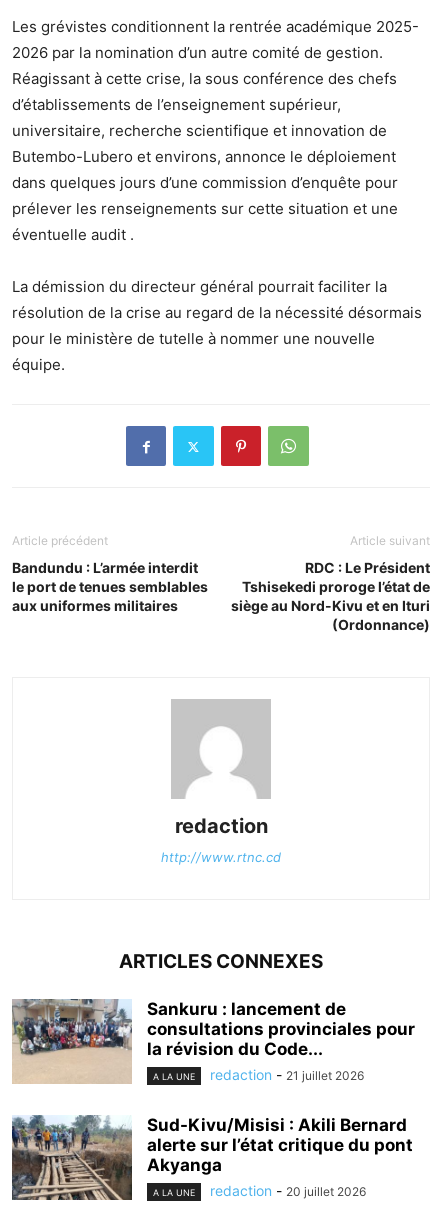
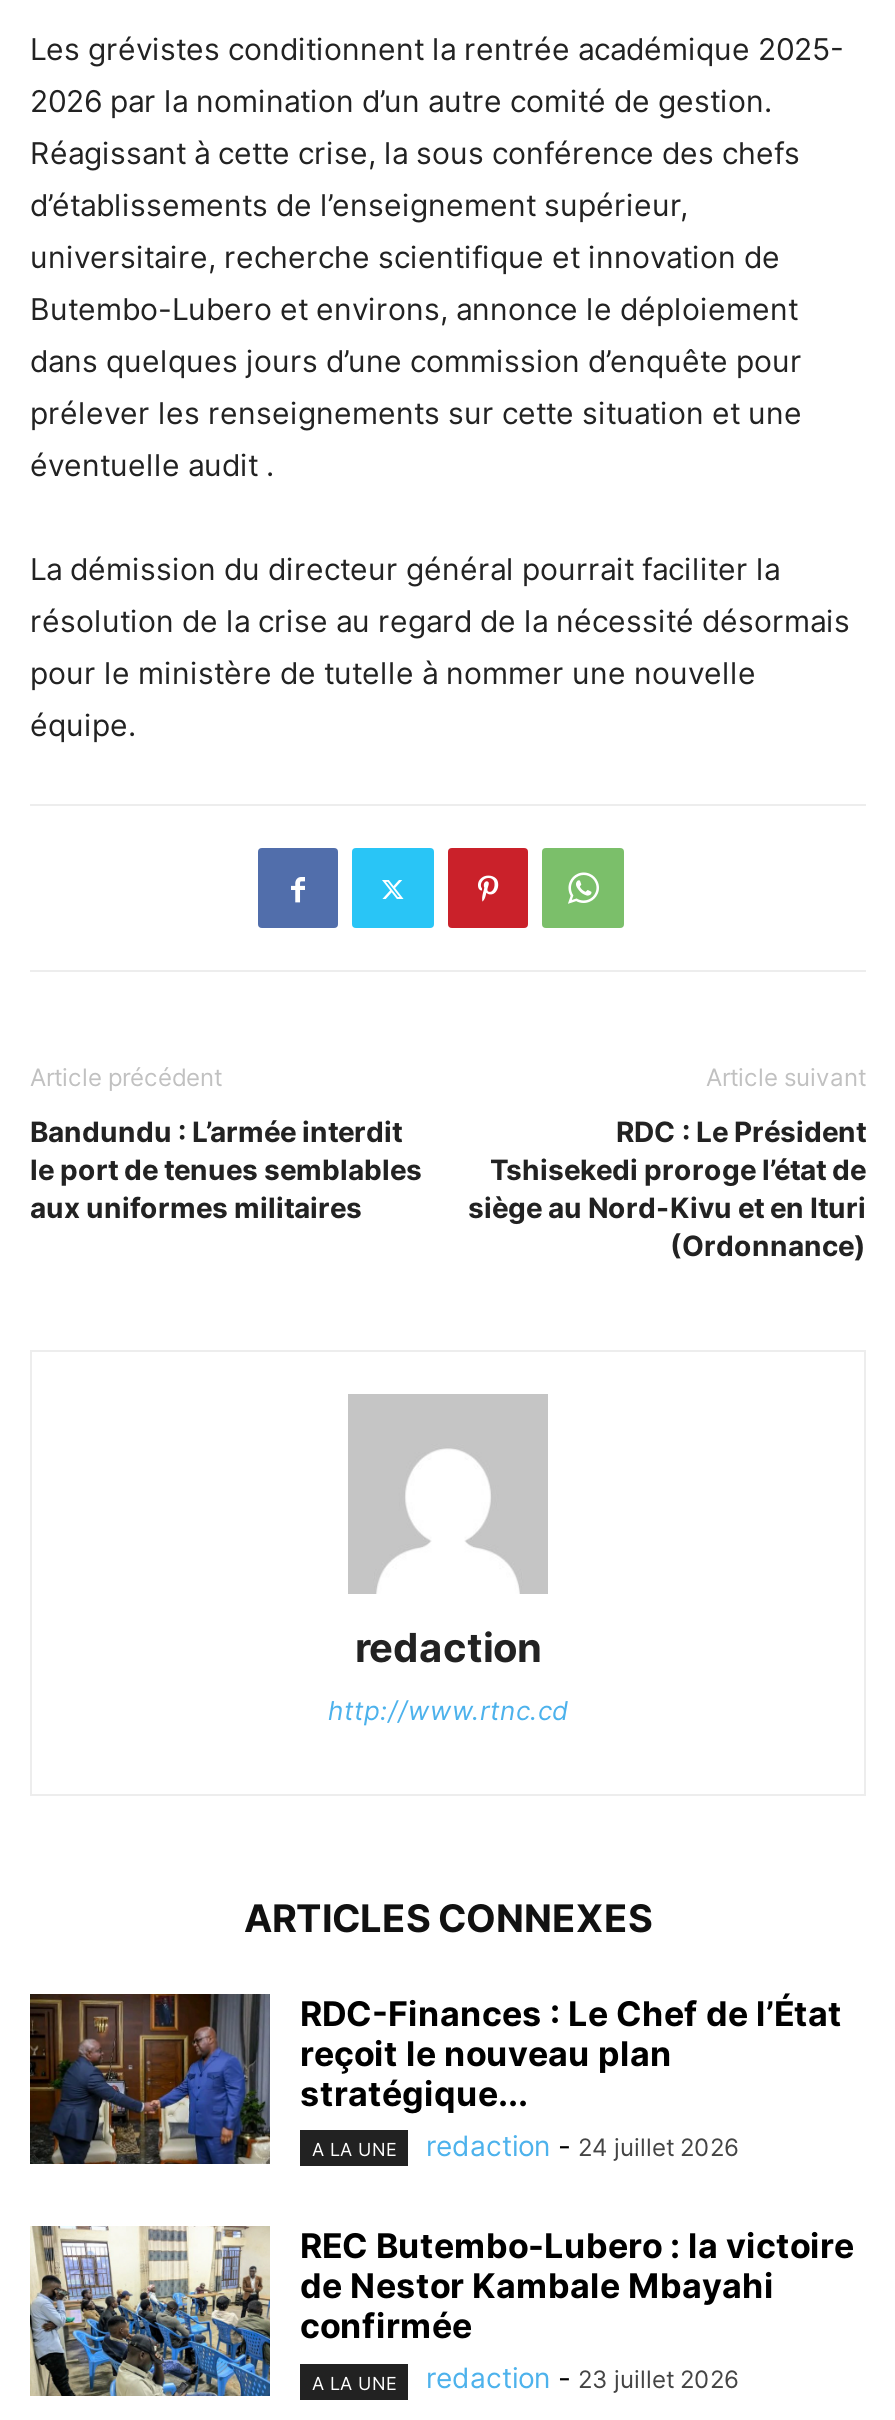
- [image]
- Sankuru : lancement de
- consultations provinciales pour
- la révision du Code...
+ [image]
+ RDC-Finances : Le Chef de l’État
+ reçoit le nouveau plan
+ stratégique...

- redaction - 21 juillet 2026
+ redaction - 24 juillet 2026

- [image]
- Sud-Kivu/Misisi : Akili Bernard
- alerte sur l’état critique du pont
- Akyanga
+ [image]
+ REC Butembo-Lubero : la victoire
+ de Nestor Kambale Mbayahi
+ confirmée

- redaction - 20 juillet 2026
+ redaction - 23 juillet 2026
